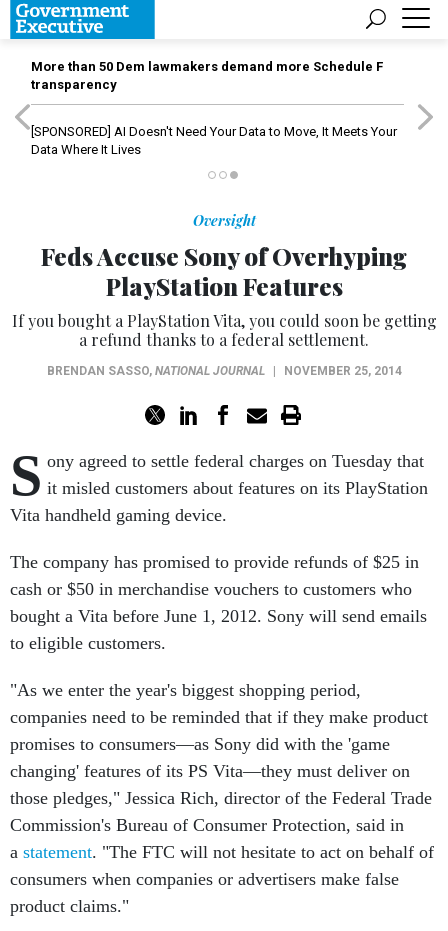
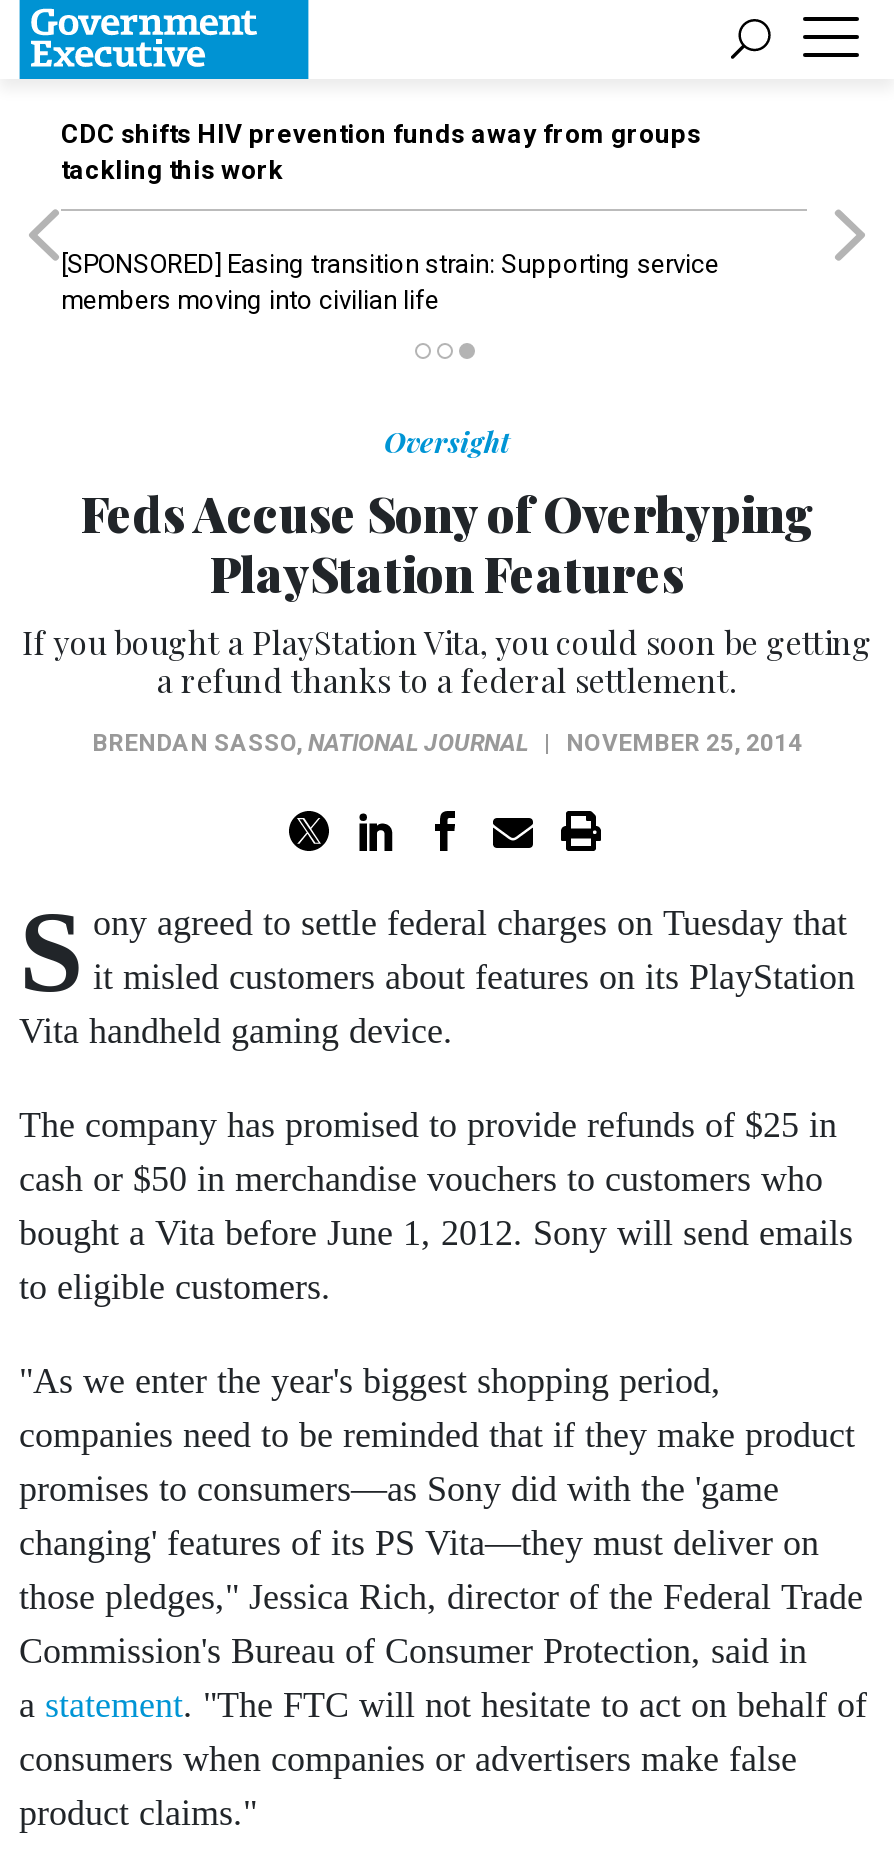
- More than 50 Dem lawmakers demand more Schedule F
- transparency
+ CDC shifts HIV prevention funds away from groups
+ tackling this work

- [SPONSORED] AI Doesn't Need Your Data to Move, It Meets Your
- Data Where It Lives
+ [SPONSORED] Easing transition strain: Supporting service
+ members moving into civilian life
